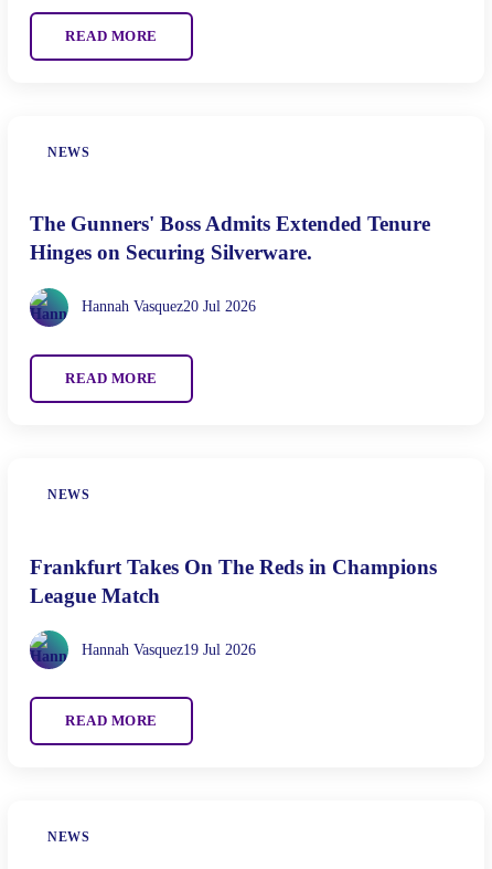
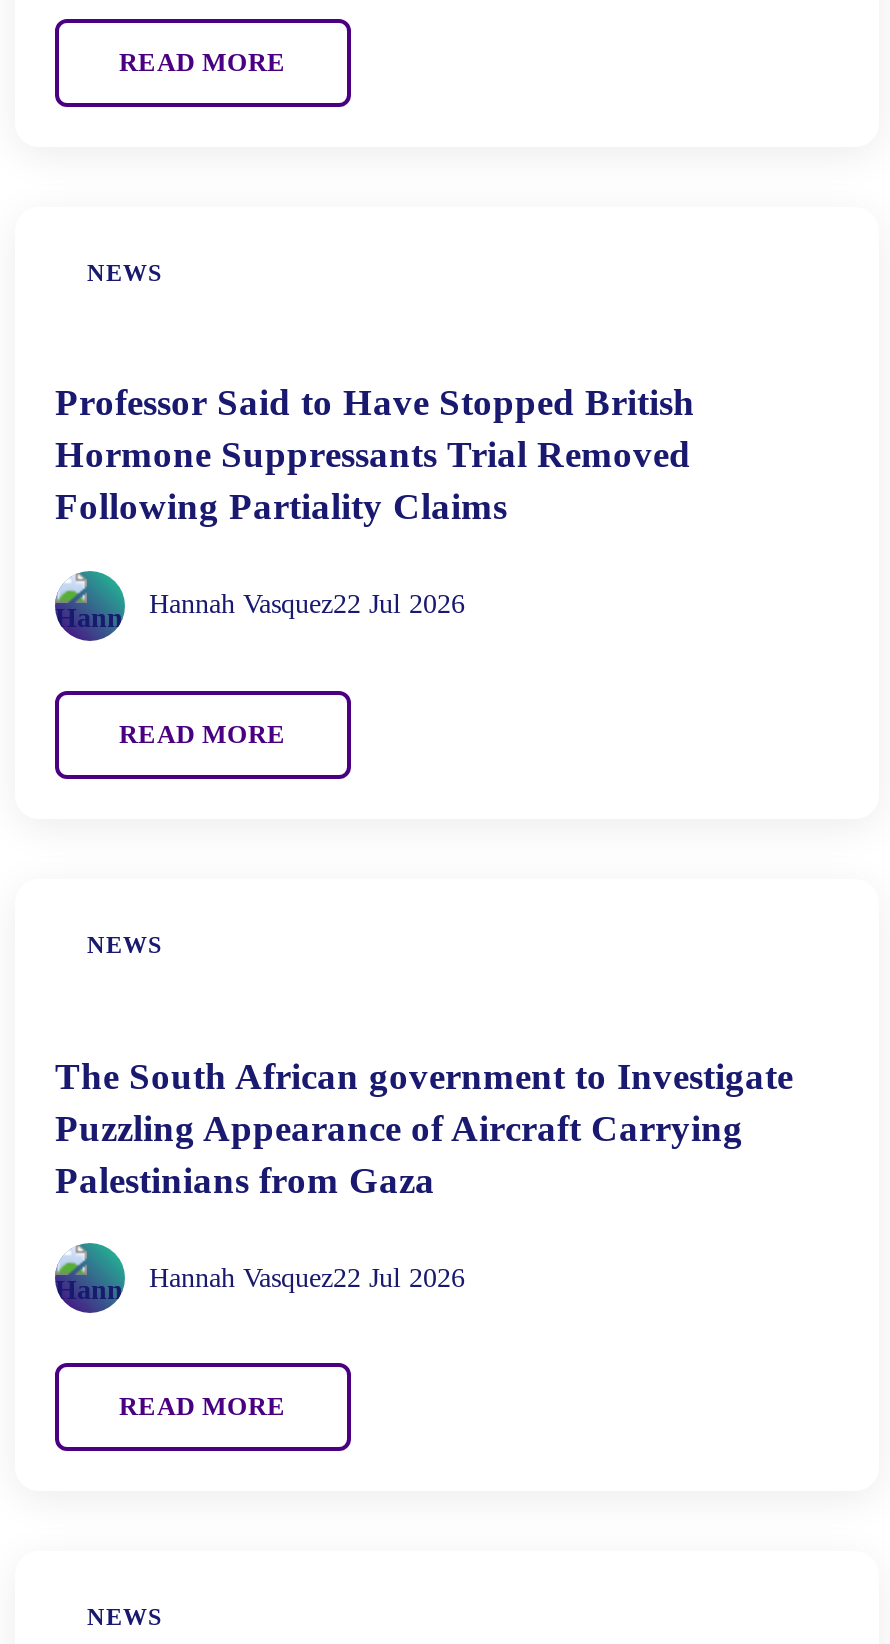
- The Gunners' Boss Admits Extended Tenure
- Hinges on Securing Silverware.
+ Professor Said to Have Stopped British
+ Hormone Suppressants Trial Removed
+ Following Partiality Claims

- Hannah Vasquez20 Jul 2026
+ Hannah Vasquez22 Jul 2026

- Frankfurt Takes On The Reds in Champions
- League Match
+ The South African government to Investigate
+ Puzzling Appearance of Aircraft Carrying
+ Palestinians from Gaza

- Hannah Vasquez19 Jul 2026
+ Hannah Vasquez22 Jul 2026
